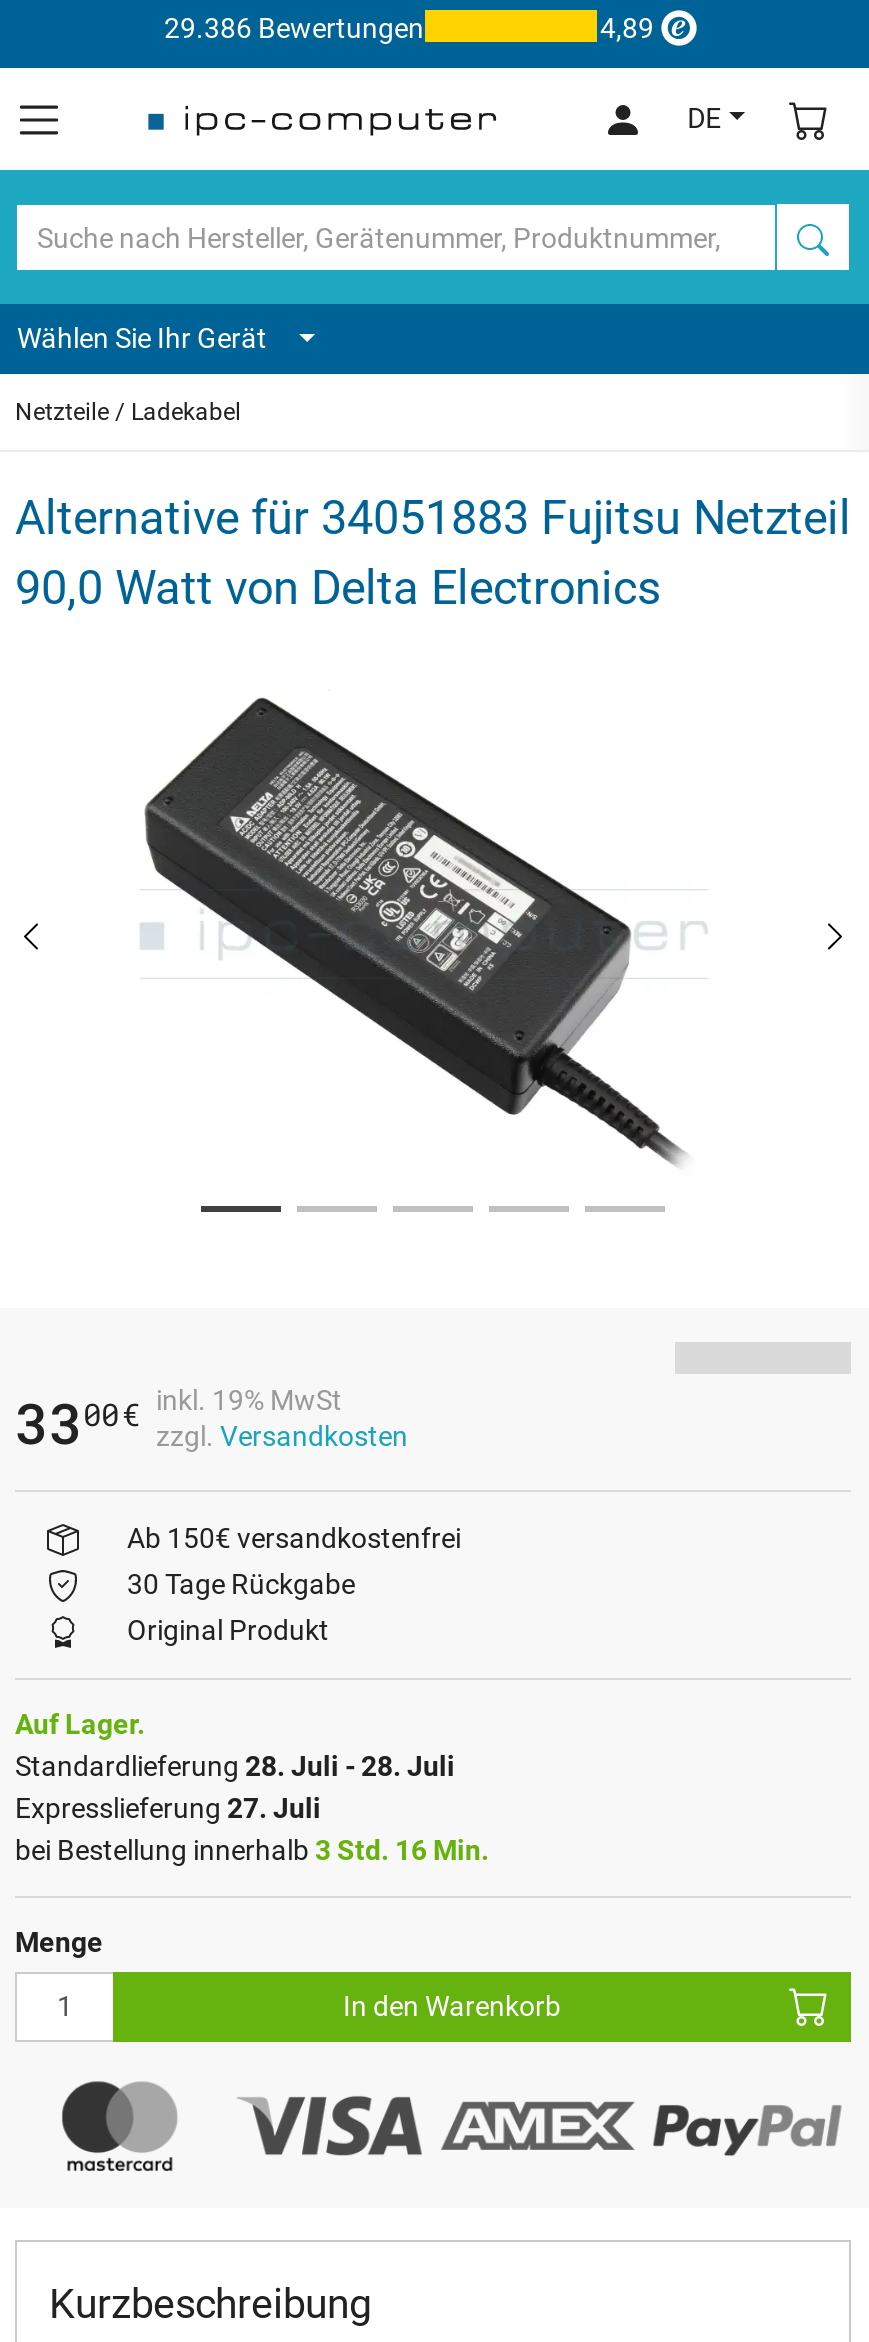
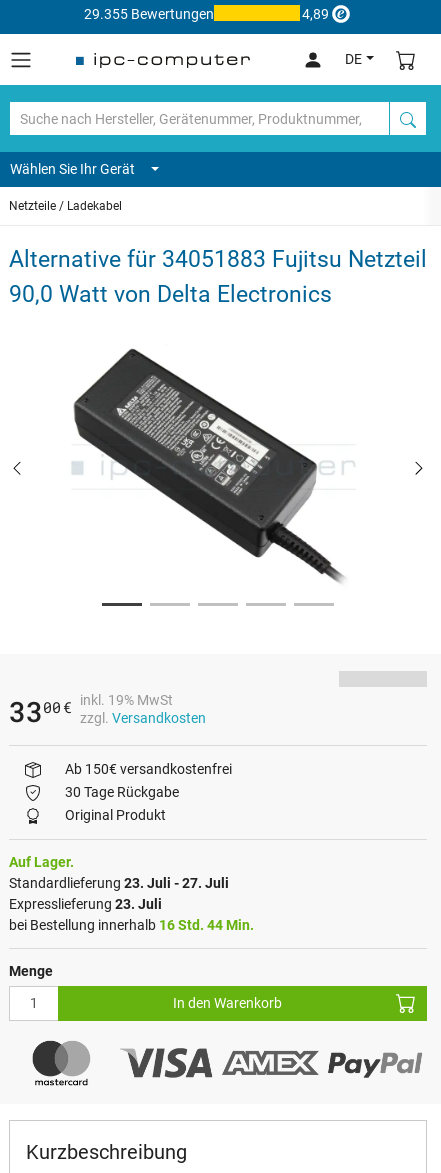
- 29.386 Bewertungen
+ 29.355 Bewertungen

- Standardlieferung 28. Juli - 28. Juli
+ Standardlieferung 23. Juli - 27. Juli

- Expresslieferung 27. Juli
+ Expresslieferung 23. Juli

- bei Bestellung innerhalb 3 Std. 16 Min.
+ bei Bestellung innerhalb 16 Std. 44 Min.
